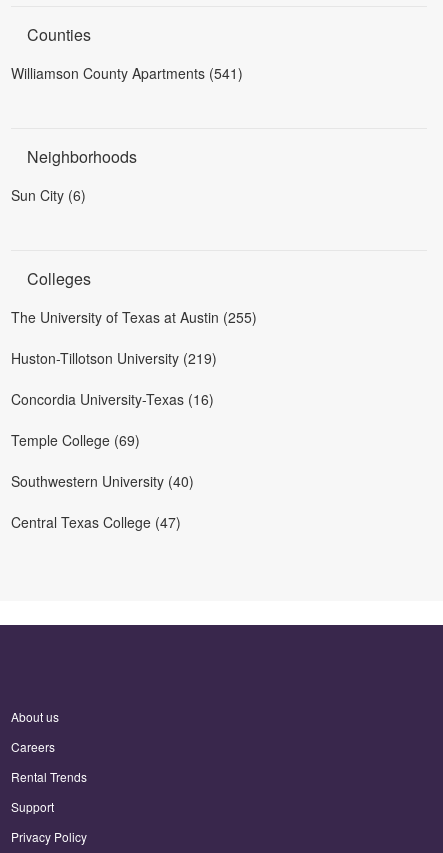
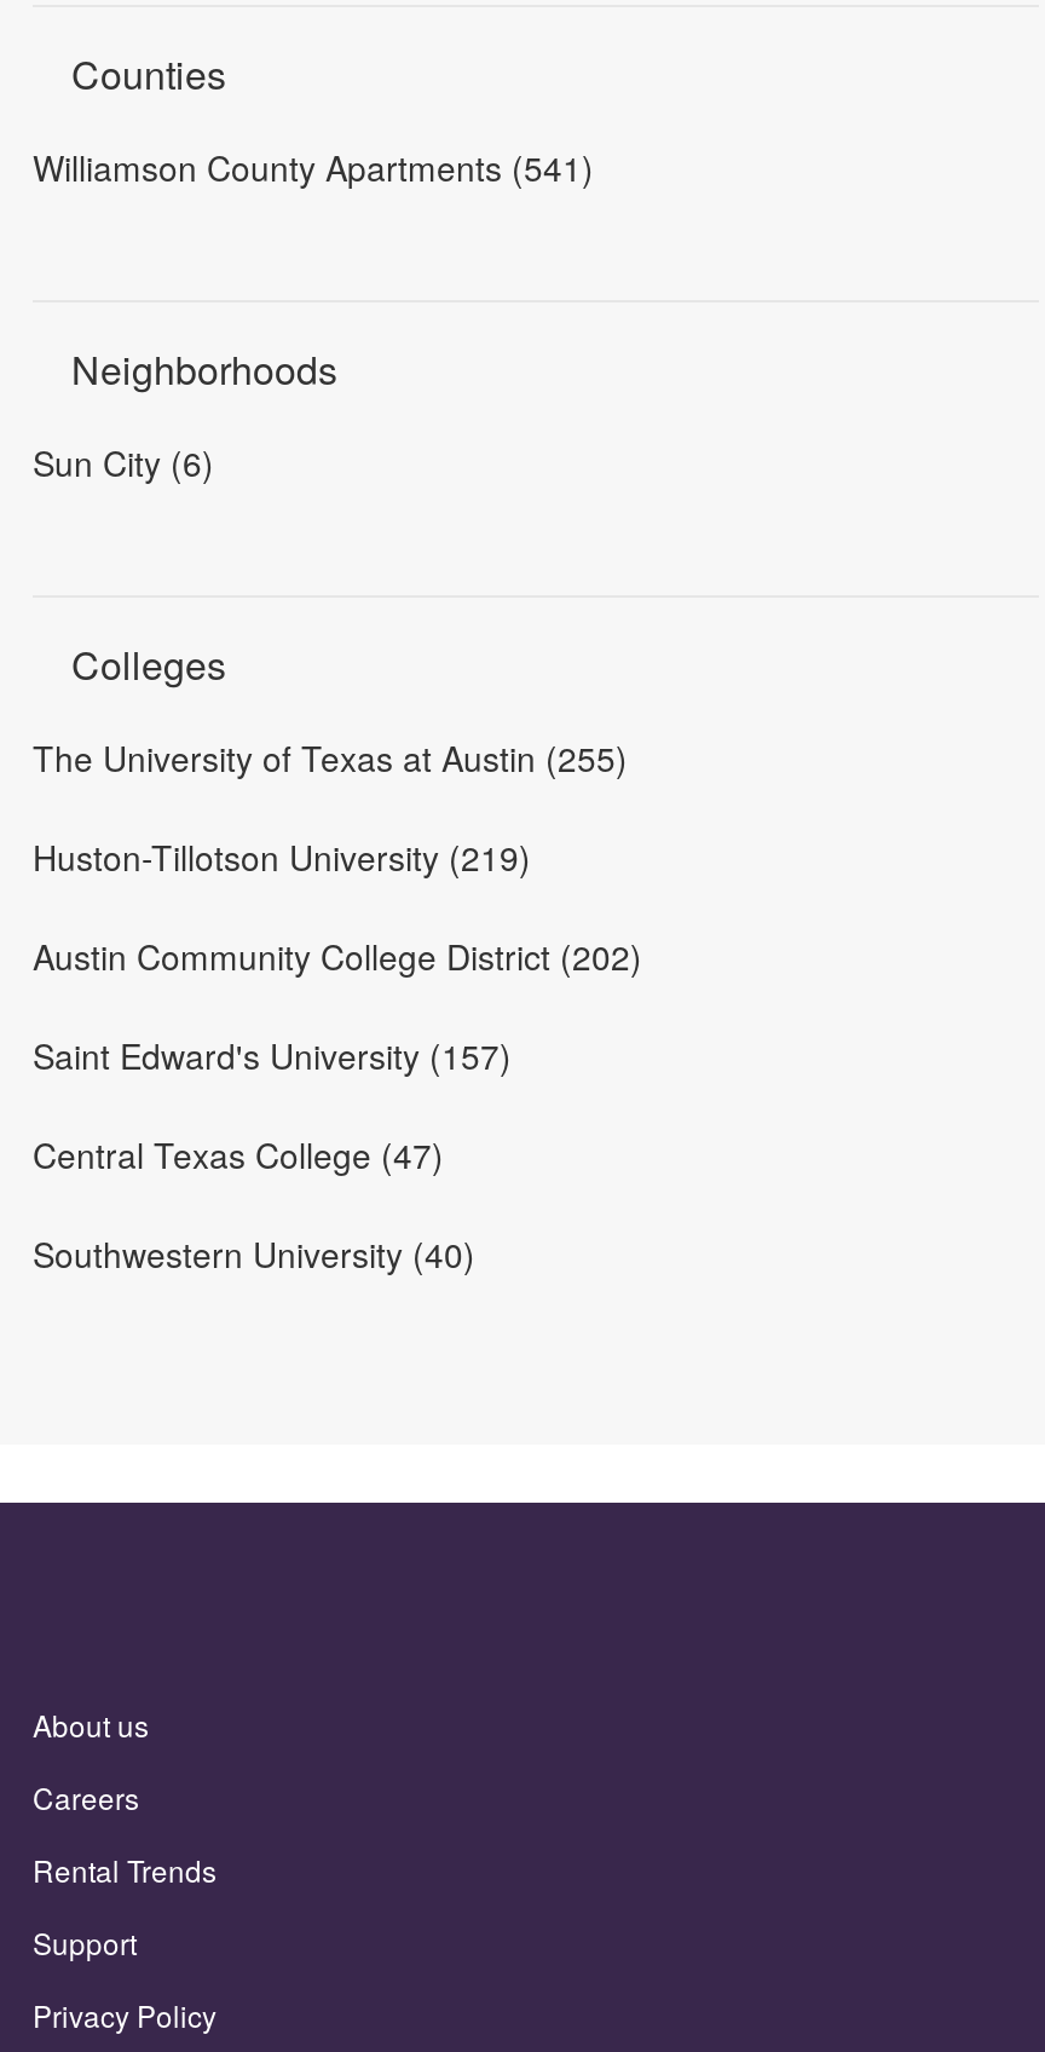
- Concordia University-Texas (16)
- Temple College (69)
+ Austin Community College District (202)
+ Saint Edward's University (157)

moved down: Southwestern University (40)

moved up: Central Texas College (47)
